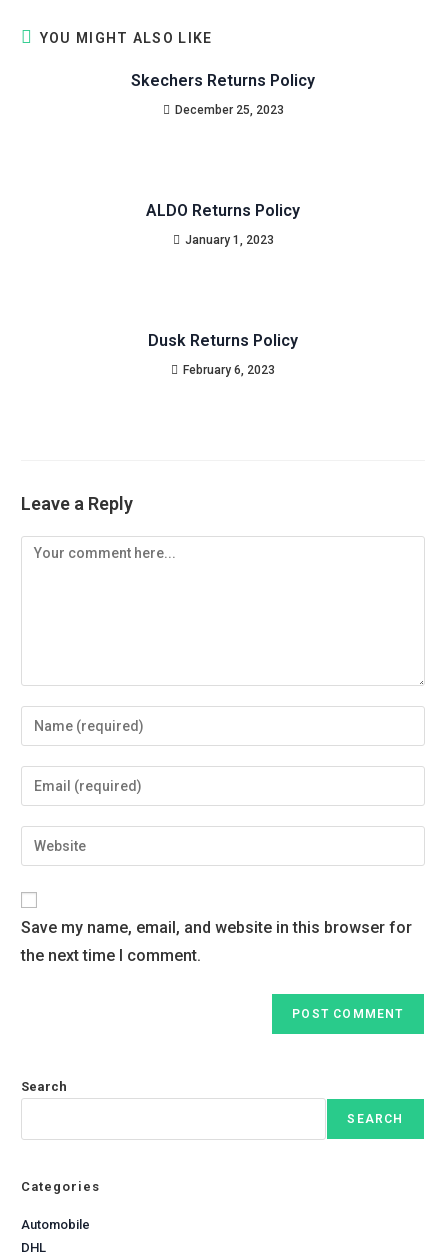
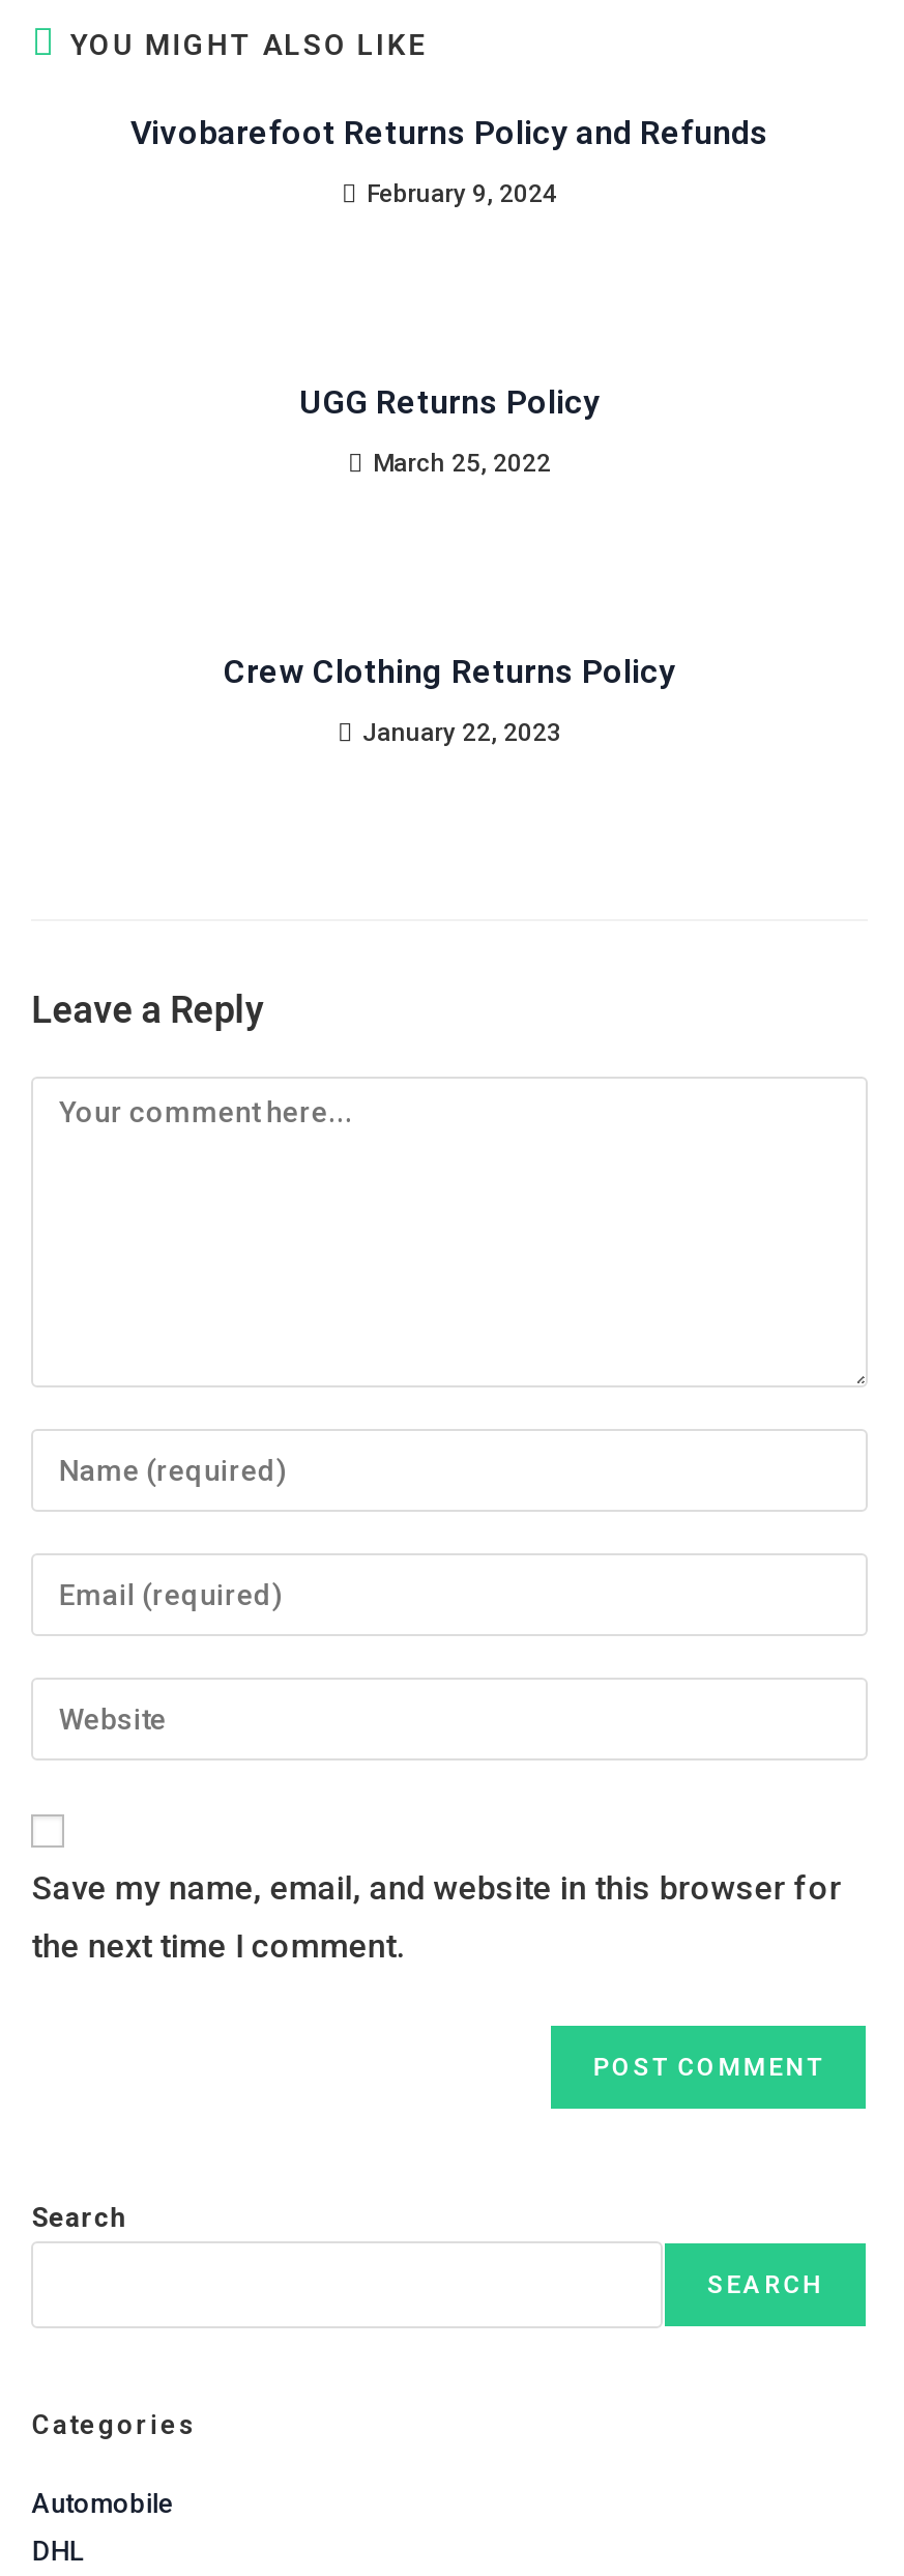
- Skechers Returns Policy
+ Vivobarefoot Returns Policy and Refunds

- December 25, 2023
+ February 9, 2024

- ALDO Returns Policy
+ UGG Returns Policy

- January 1, 2023
+ March 25, 2022

- Dusk Returns Policy
+ Crew Clothing Returns Policy

- February 6, 2023
+ January 22, 2023
